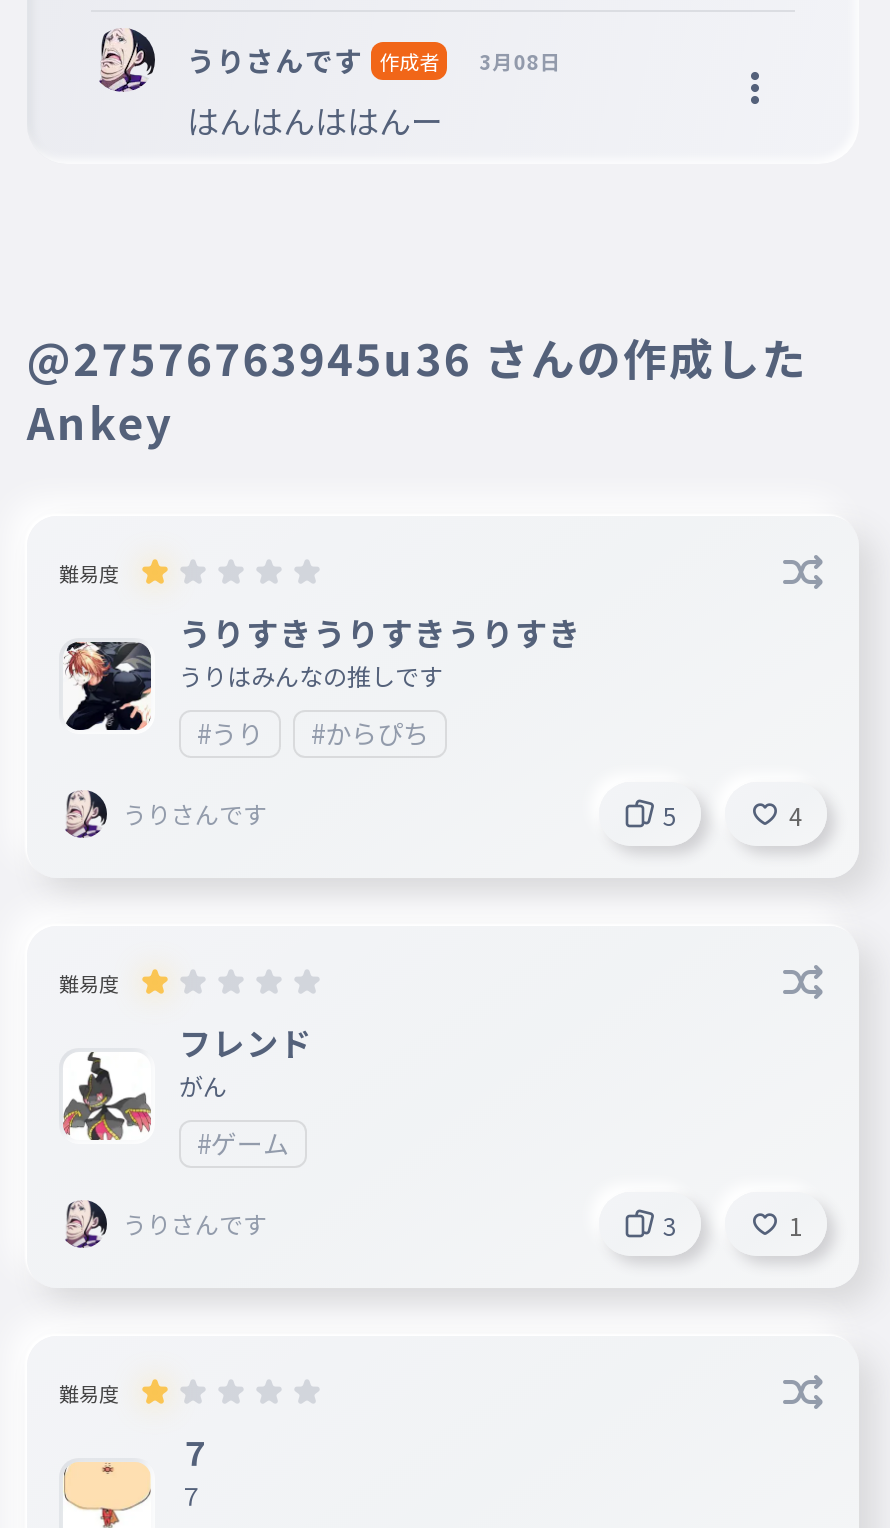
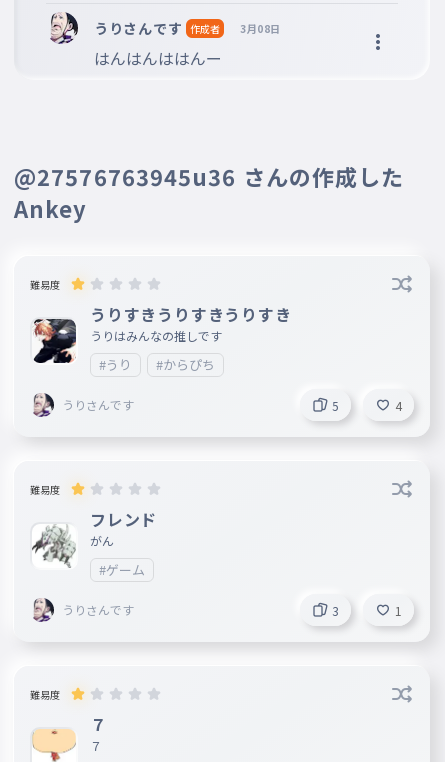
- [image]
+ [image]
